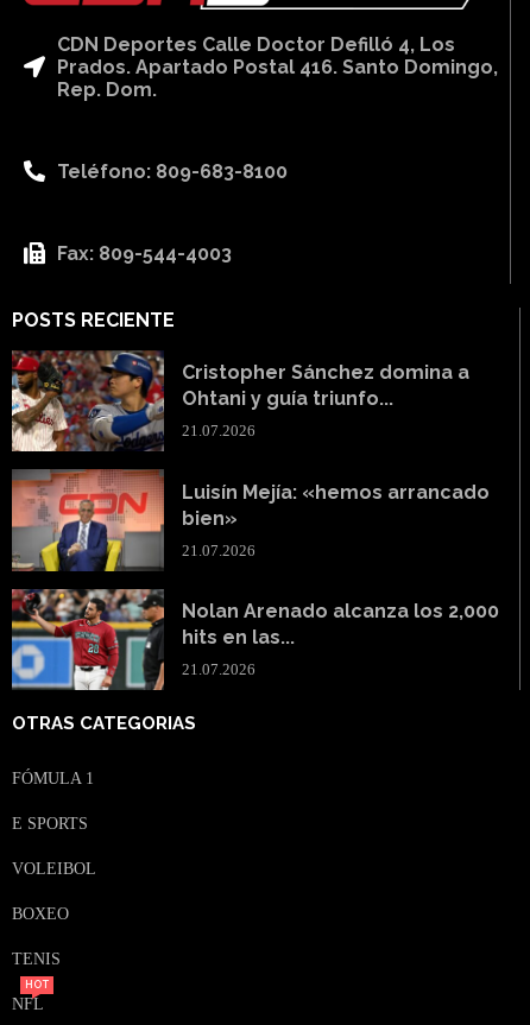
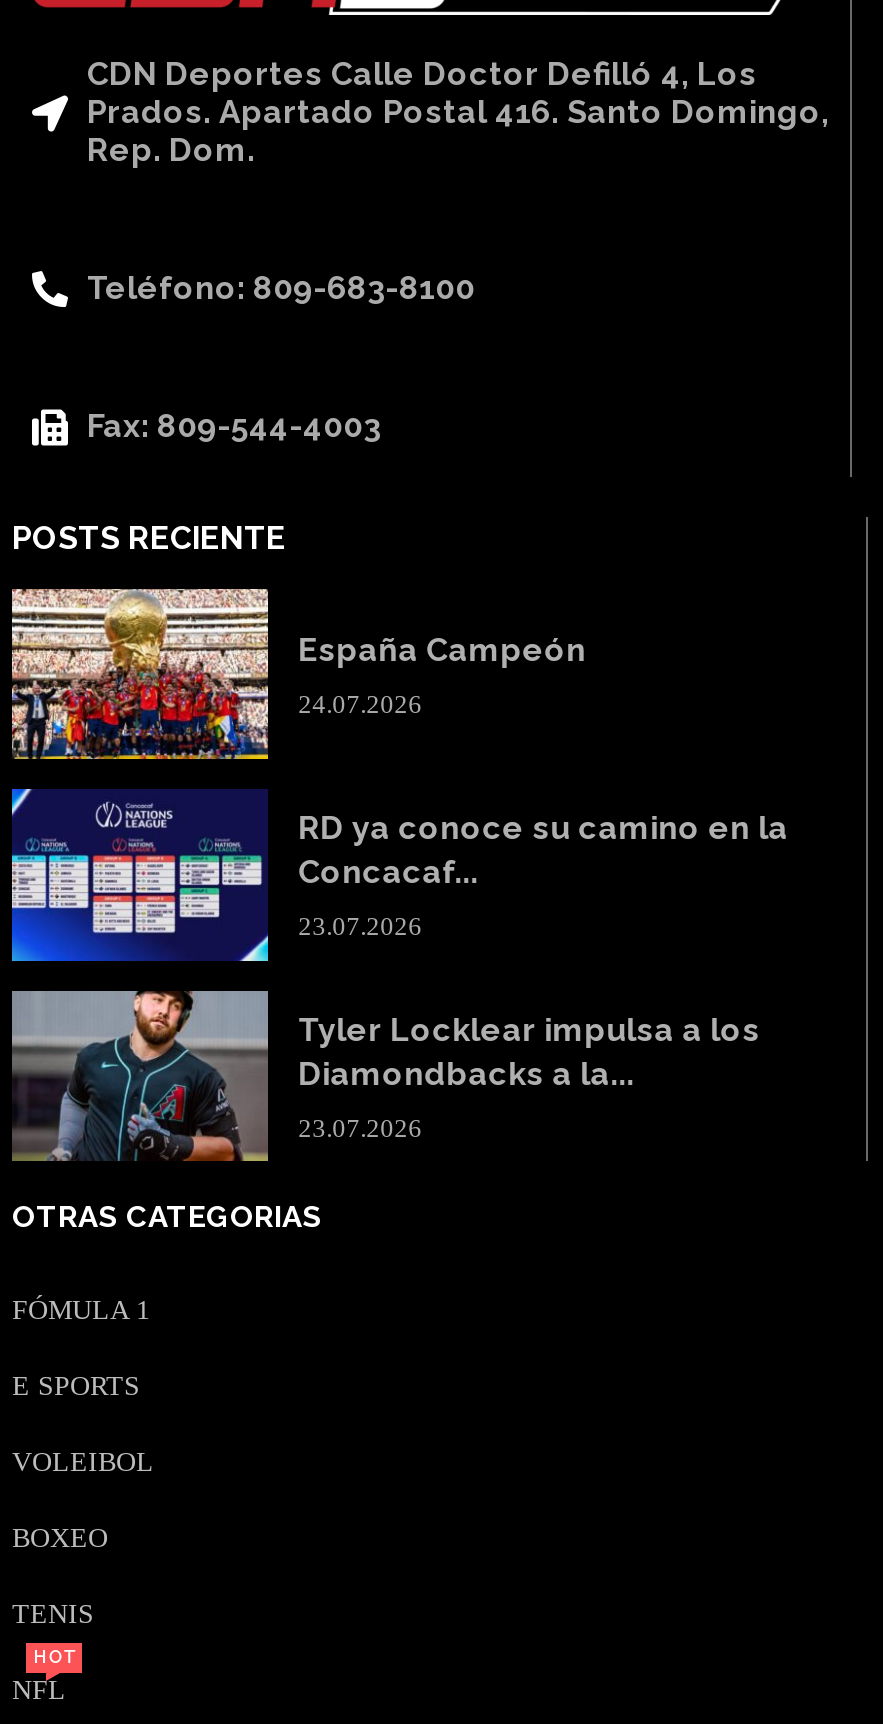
- [image]
- Cristopher Sánchez domina a
- Ohtani y guía triunfo...
+ [image]
+ España Campeón

- 21.07.2026
+ 24.07.2026

- [image]
- Luisín Mejía: «hemos arrancado
- bien»
+ [image]
+ RD ya conoce su camino en la
+ Concacaf...

- 21.07.2026
+ 23.07.2026

- [image]
- Nolan Arenado alcanza los 2,000
- hits en las...
+ [image]
+ Tyler Locklear impulsa a los
+ Diamondbacks a la...

- 21.07.2026
+ 23.07.2026
